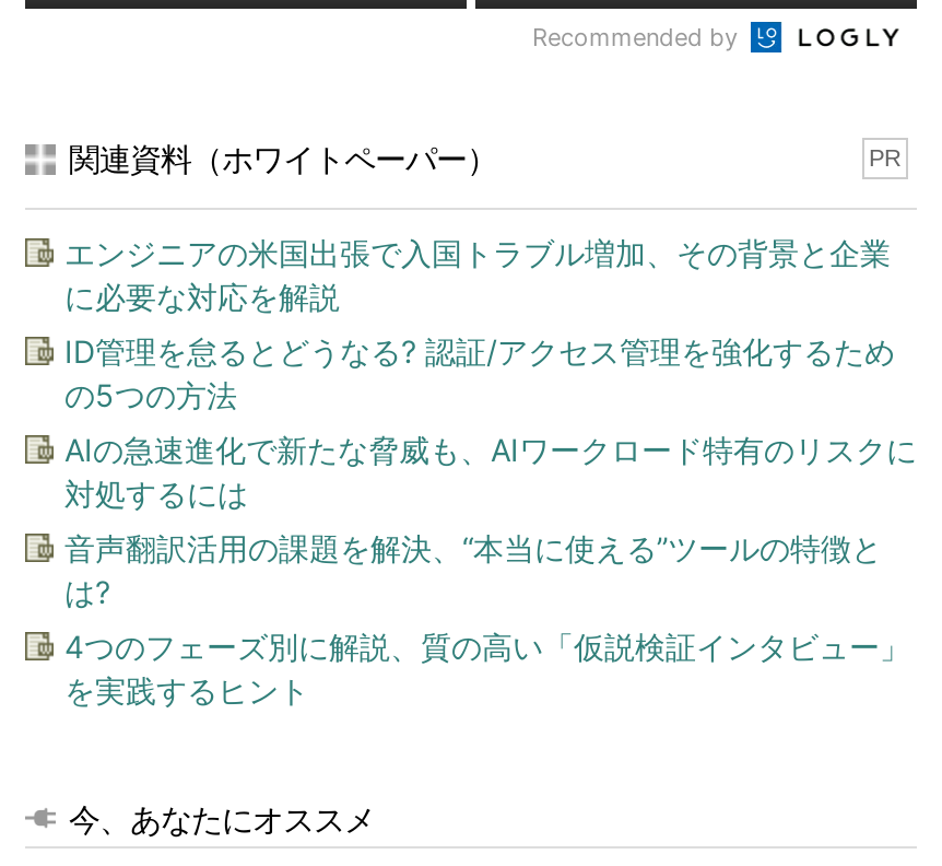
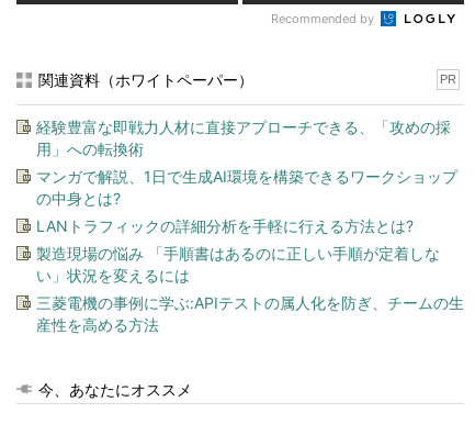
- エンジニアの米国出張で入国トラブル増加、その背景と企業
- に必要な対応を解説
+ 経験豊富な即戦力人材に直接アプローチできる、「攻めの採
+ 用」への転換術

- ID管理を怠るとどうなる? 認証/アクセス管理を強化するため
- の5つの方法
+ マンガで解説、1日で生成AI環境を構築できるワークショップ
+ の中身とは?

- AIの急速進化で新たな脅威も、AIワークロード特有のリスクに
- 対処するには
+ LANトラフィックの詳細分析を手軽に行える方法とは?

- 音声翻訳活用の課題を解決、“本当に使える”ツールの特徴と
- は?
+ 製造現場の悩み 「手順書はあるのに正しい手順が定着しな
+ い」状況を変えるには

- 4つのフェーズ別に解説、質の高い「仮説検証インタビュー」
- を実践するヒント
+ 三菱電機の事例に学ぶ:APIテストの属人化を防ぎ、チームの生
+ 産性を高める方法
